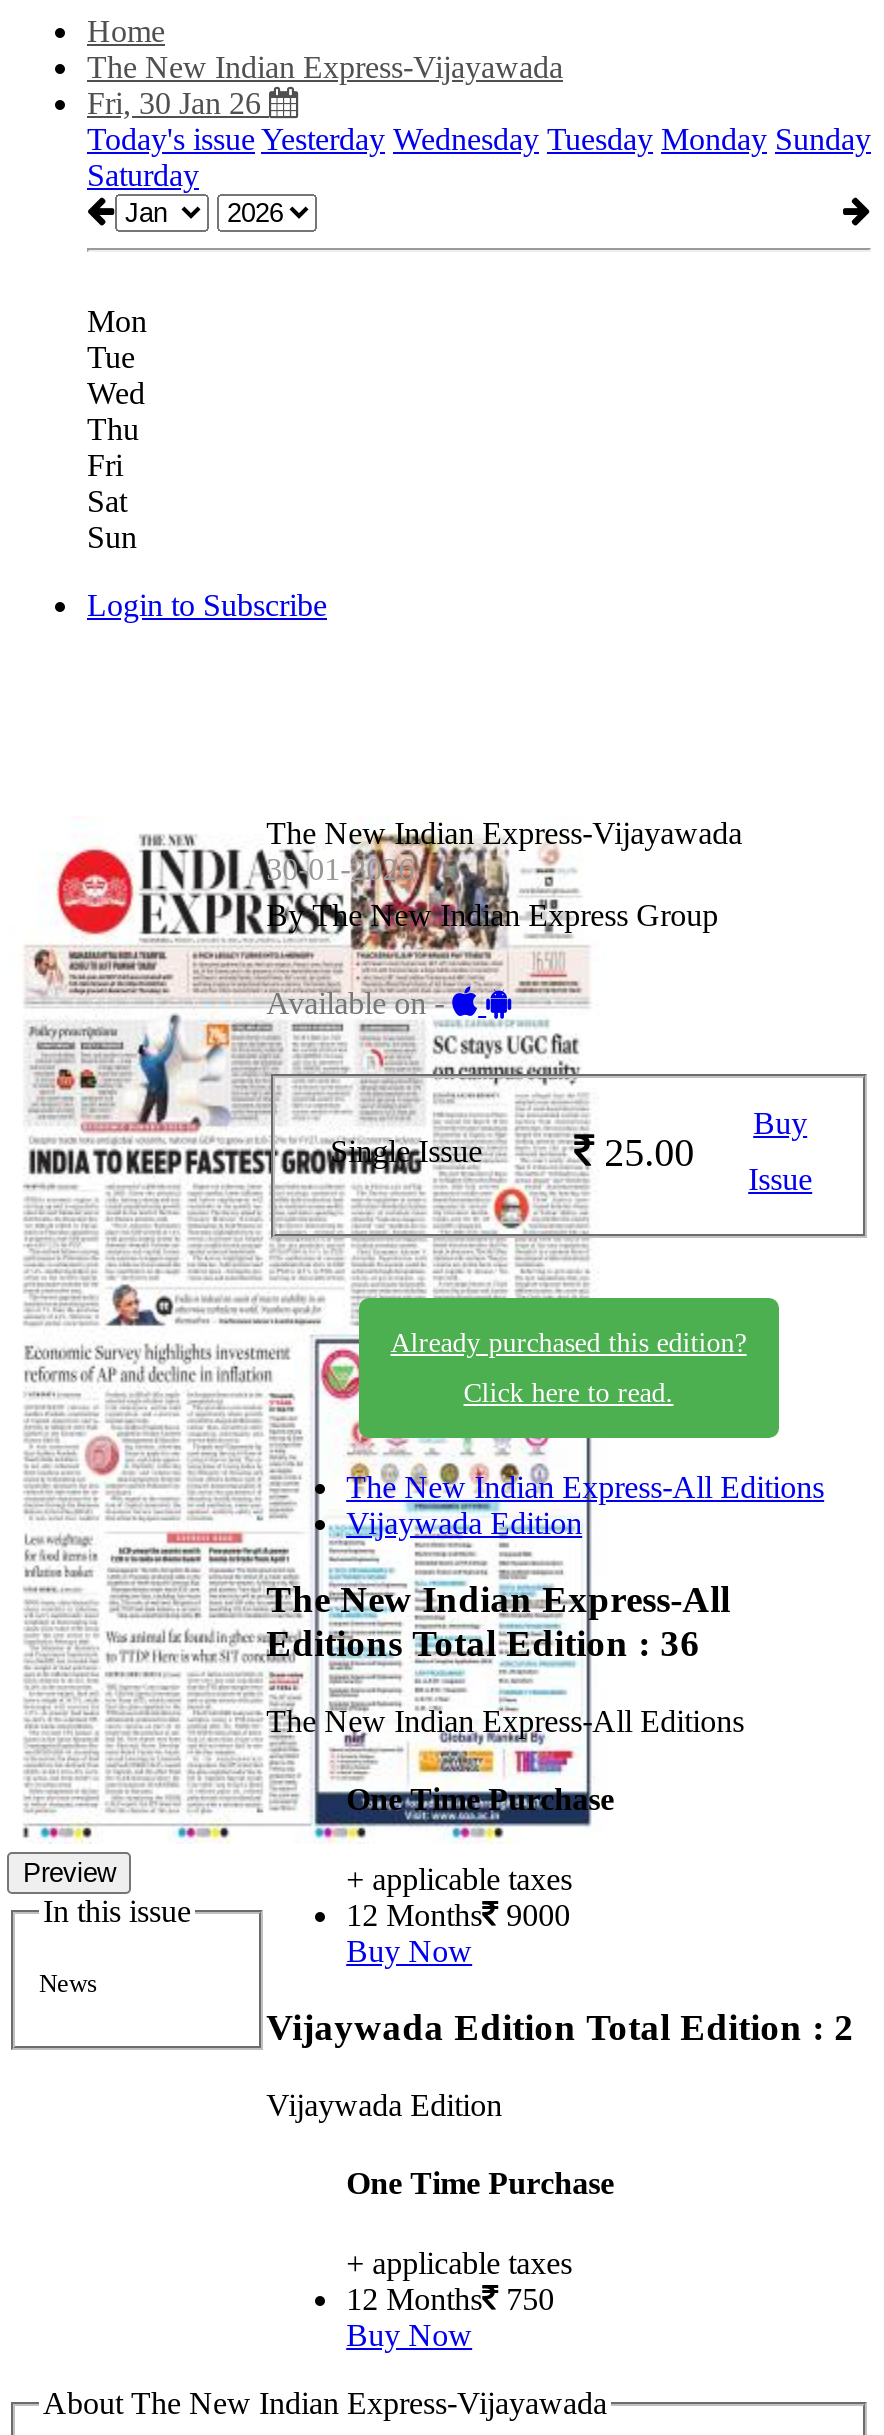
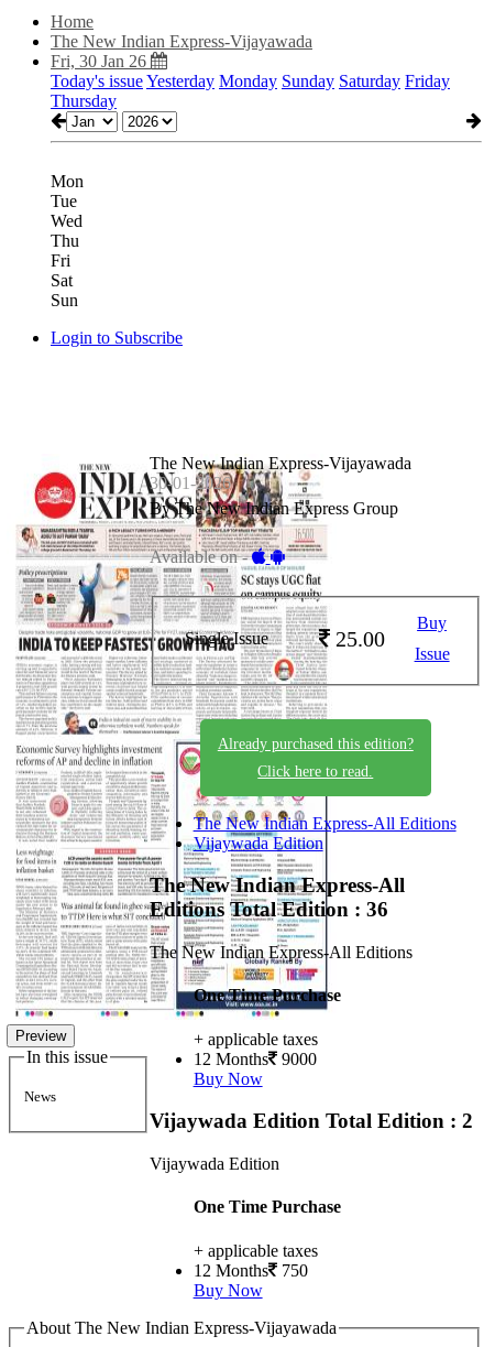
- Today's issue Yesterday Wednesday Tuesday Monday Sunday
- Saturday
+ Today's issue Yesterday Monday Sunday Saturday Friday
+ Thursday
